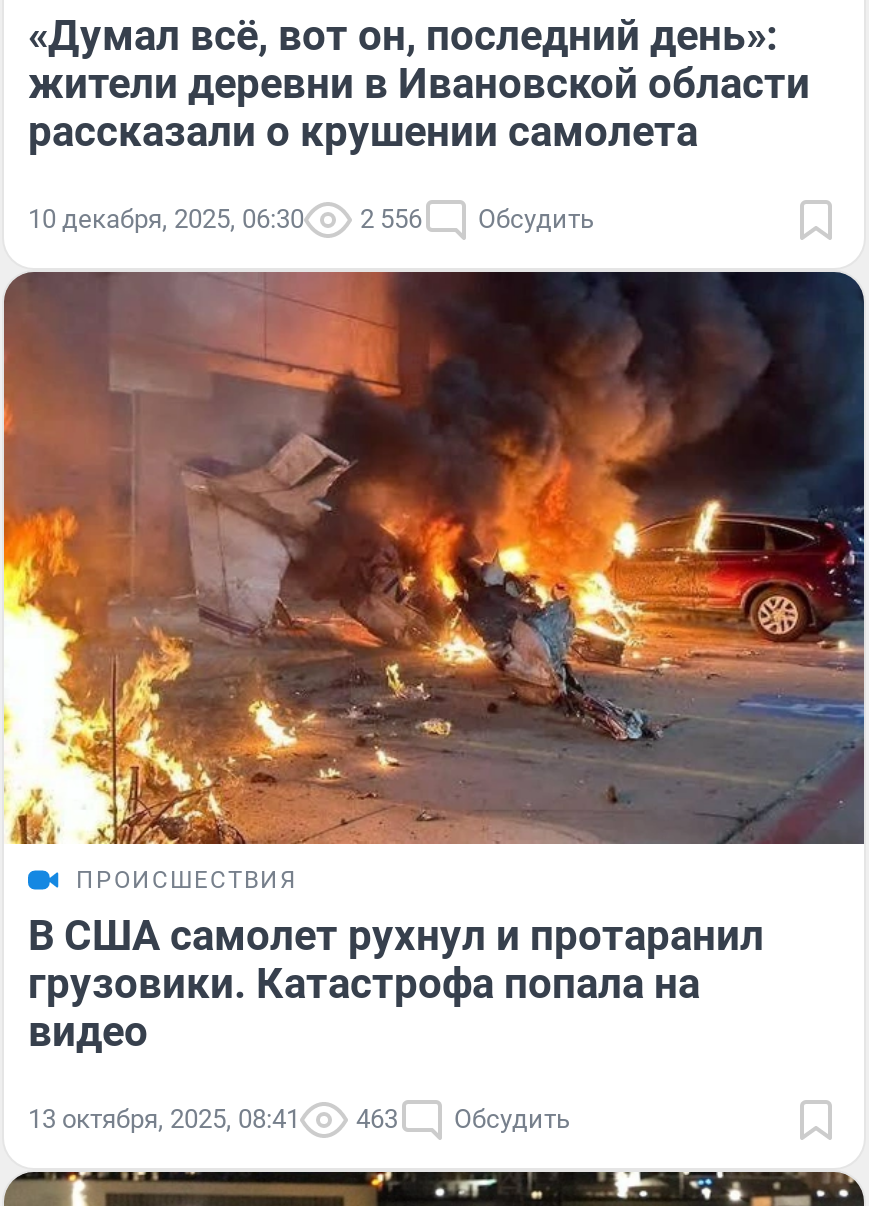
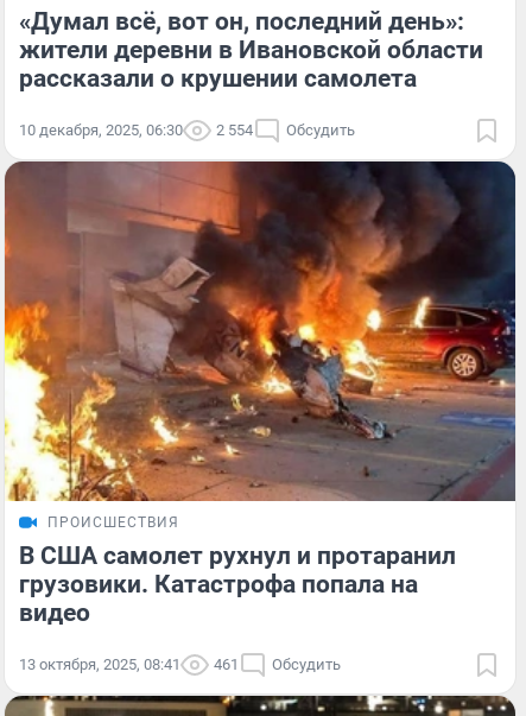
- 10 декабря, 2025, 06:30 2 556 Обсудить
+ 10 декабря, 2025, 06:30 2 554 Обсудить

- 13 октября, 2025, 08:41 463 Обсудить
+ 13 октября, 2025, 08:41 461 Обсудить
